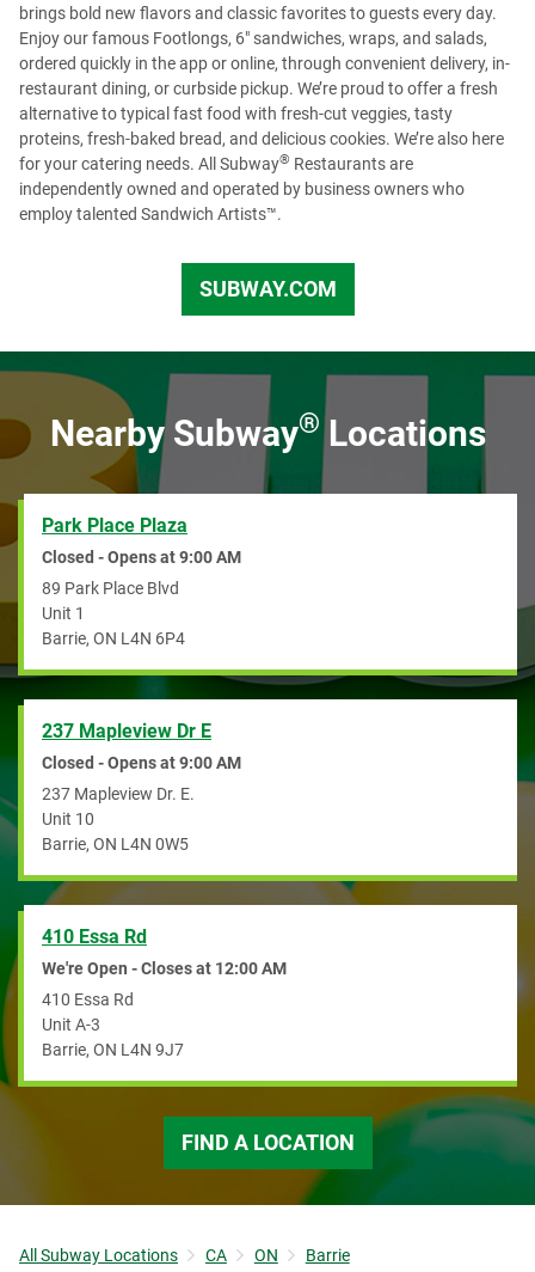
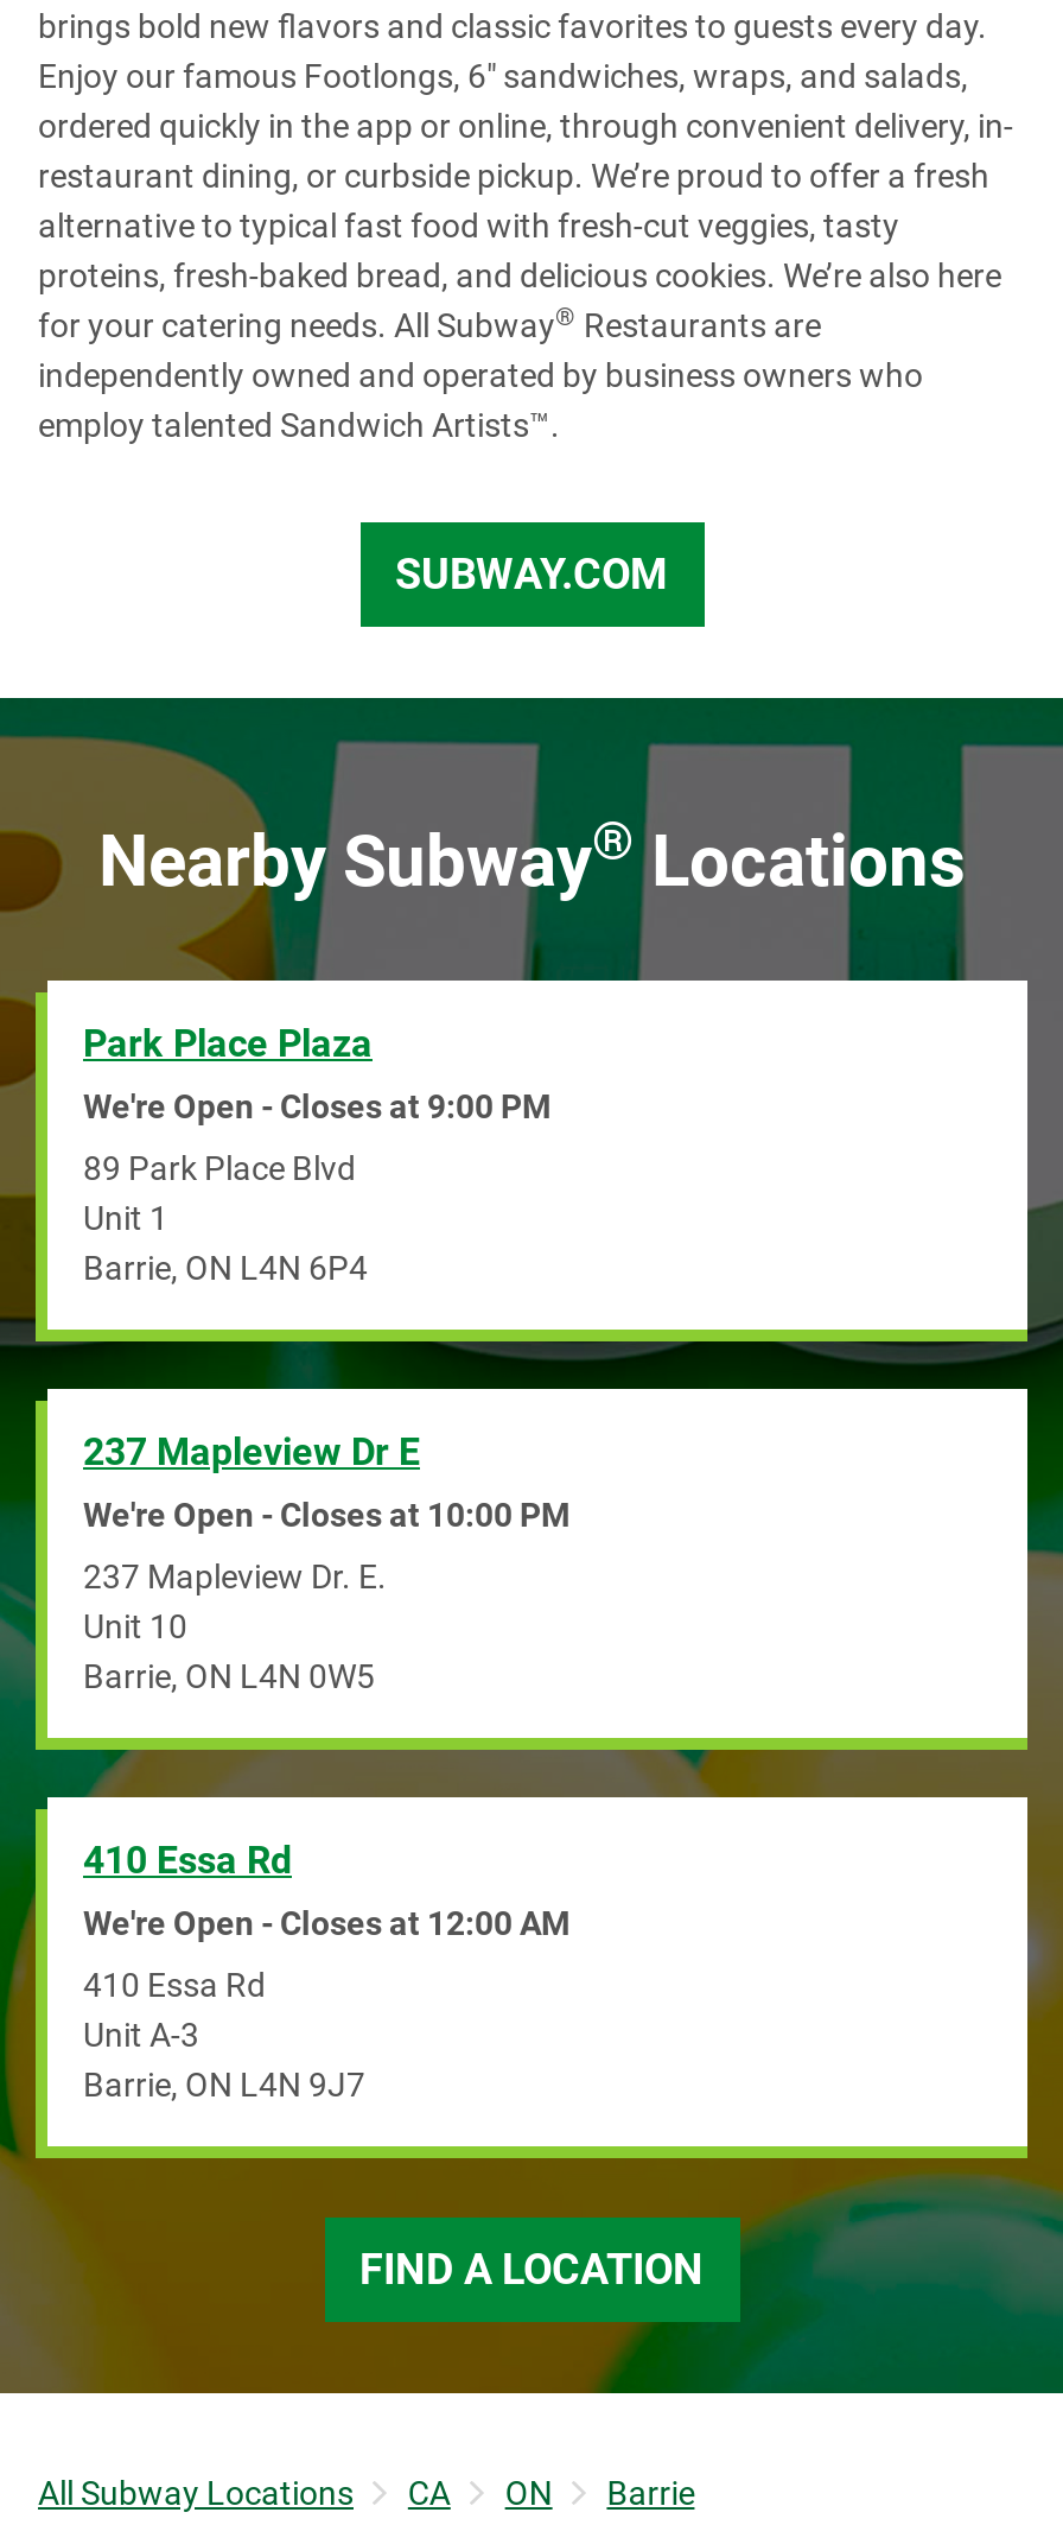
- Closed - Opens at 9:00 AM
+ We're Open - Closes at 9:00 PM

- Closed - Opens at 9:00 AM
+ We're Open - Closes at 10:00 PM
